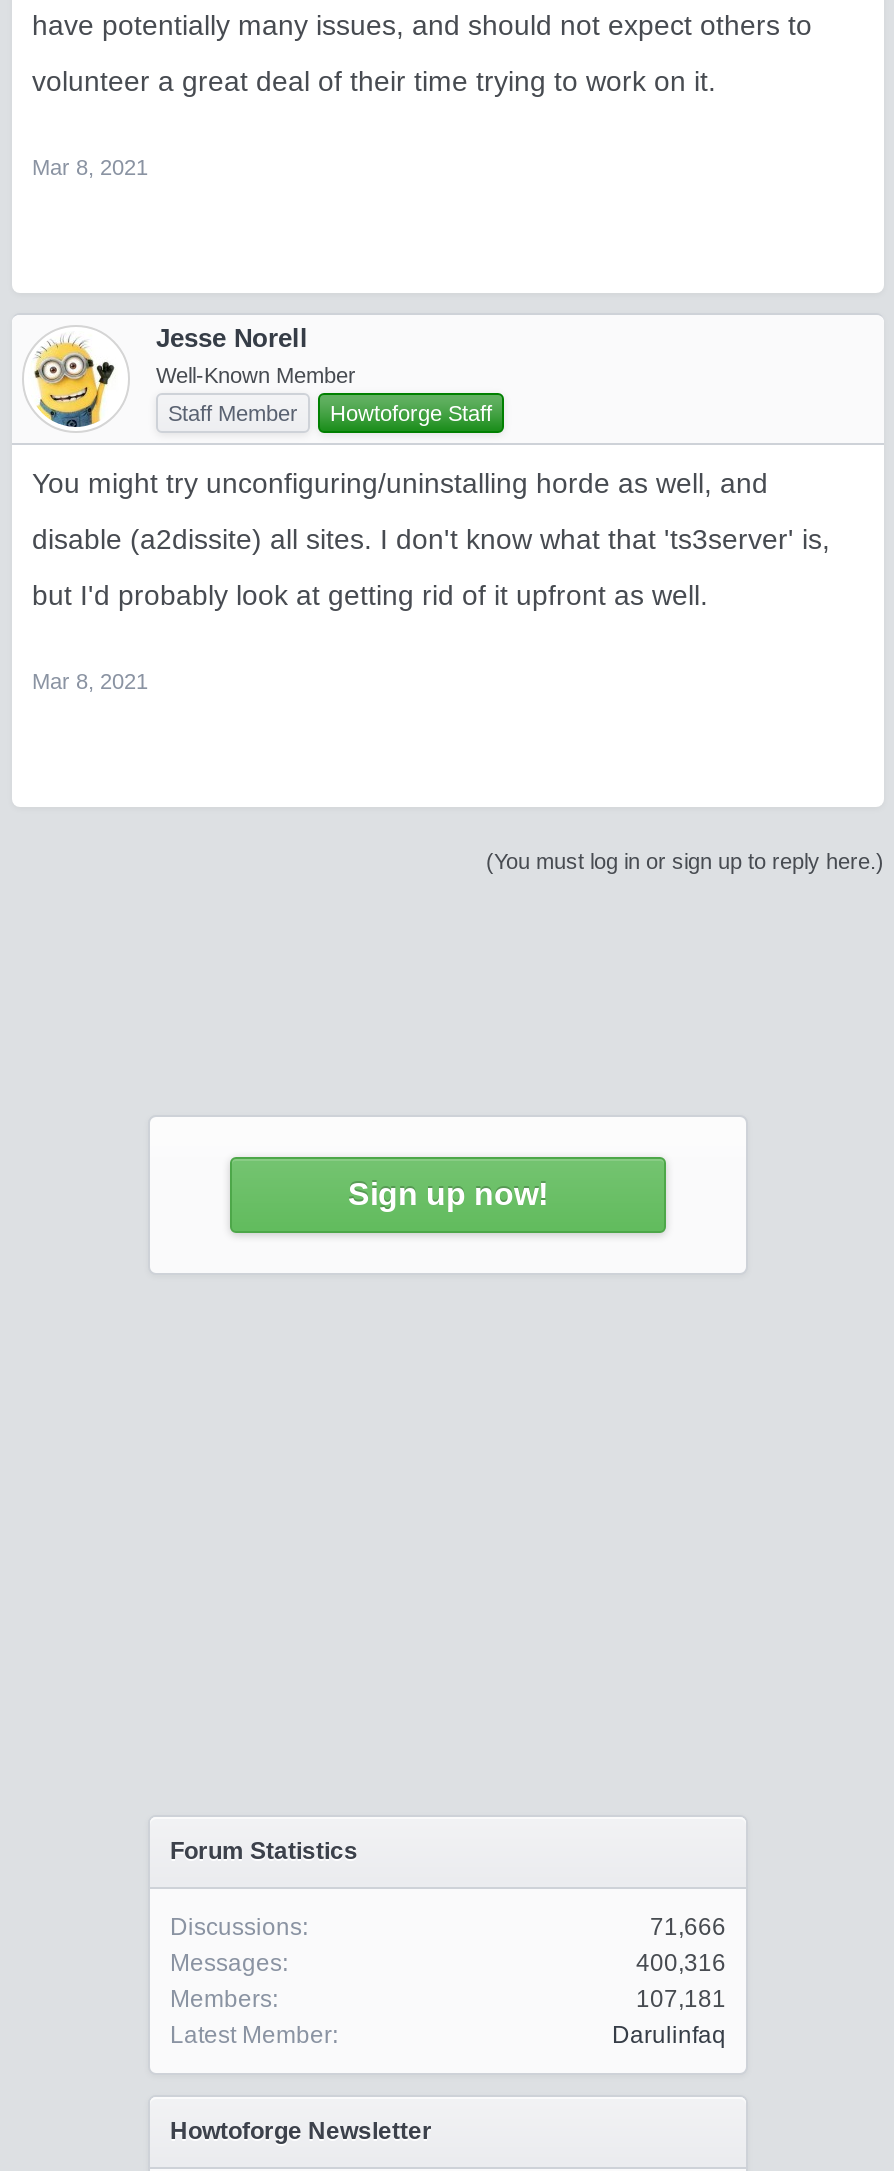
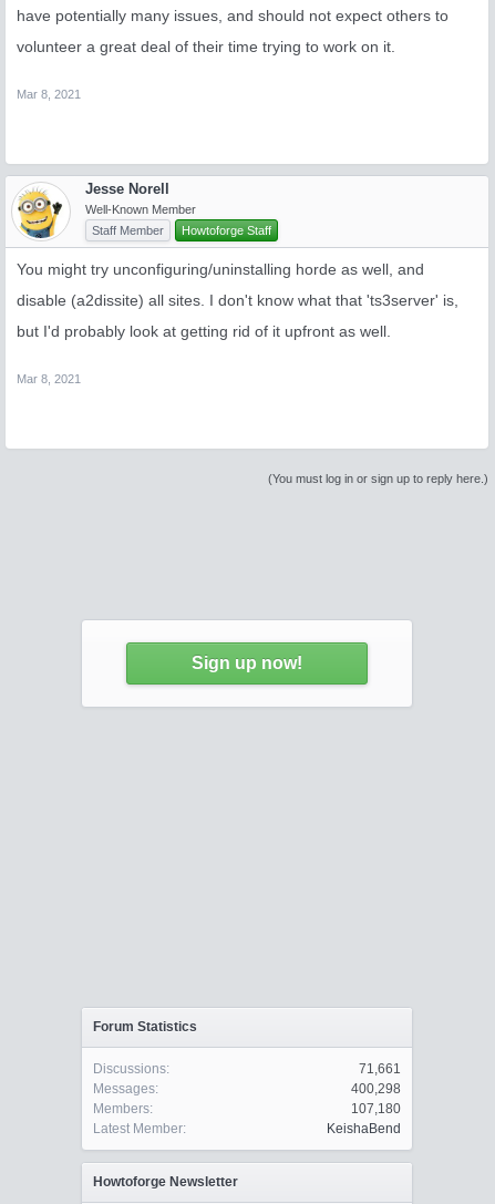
- 71,666
+ 71,661

- 400,316
+ 400,298

- 107,181
+ 107,180

- Darulinfaq
+ KeishaBend
